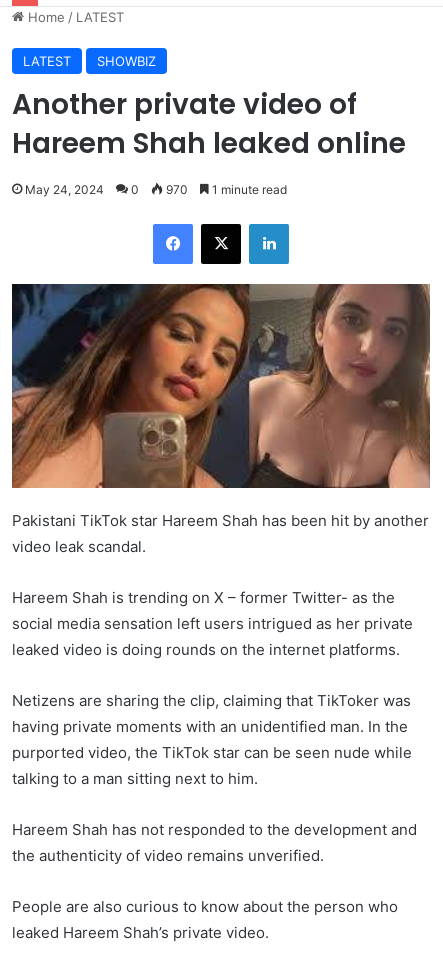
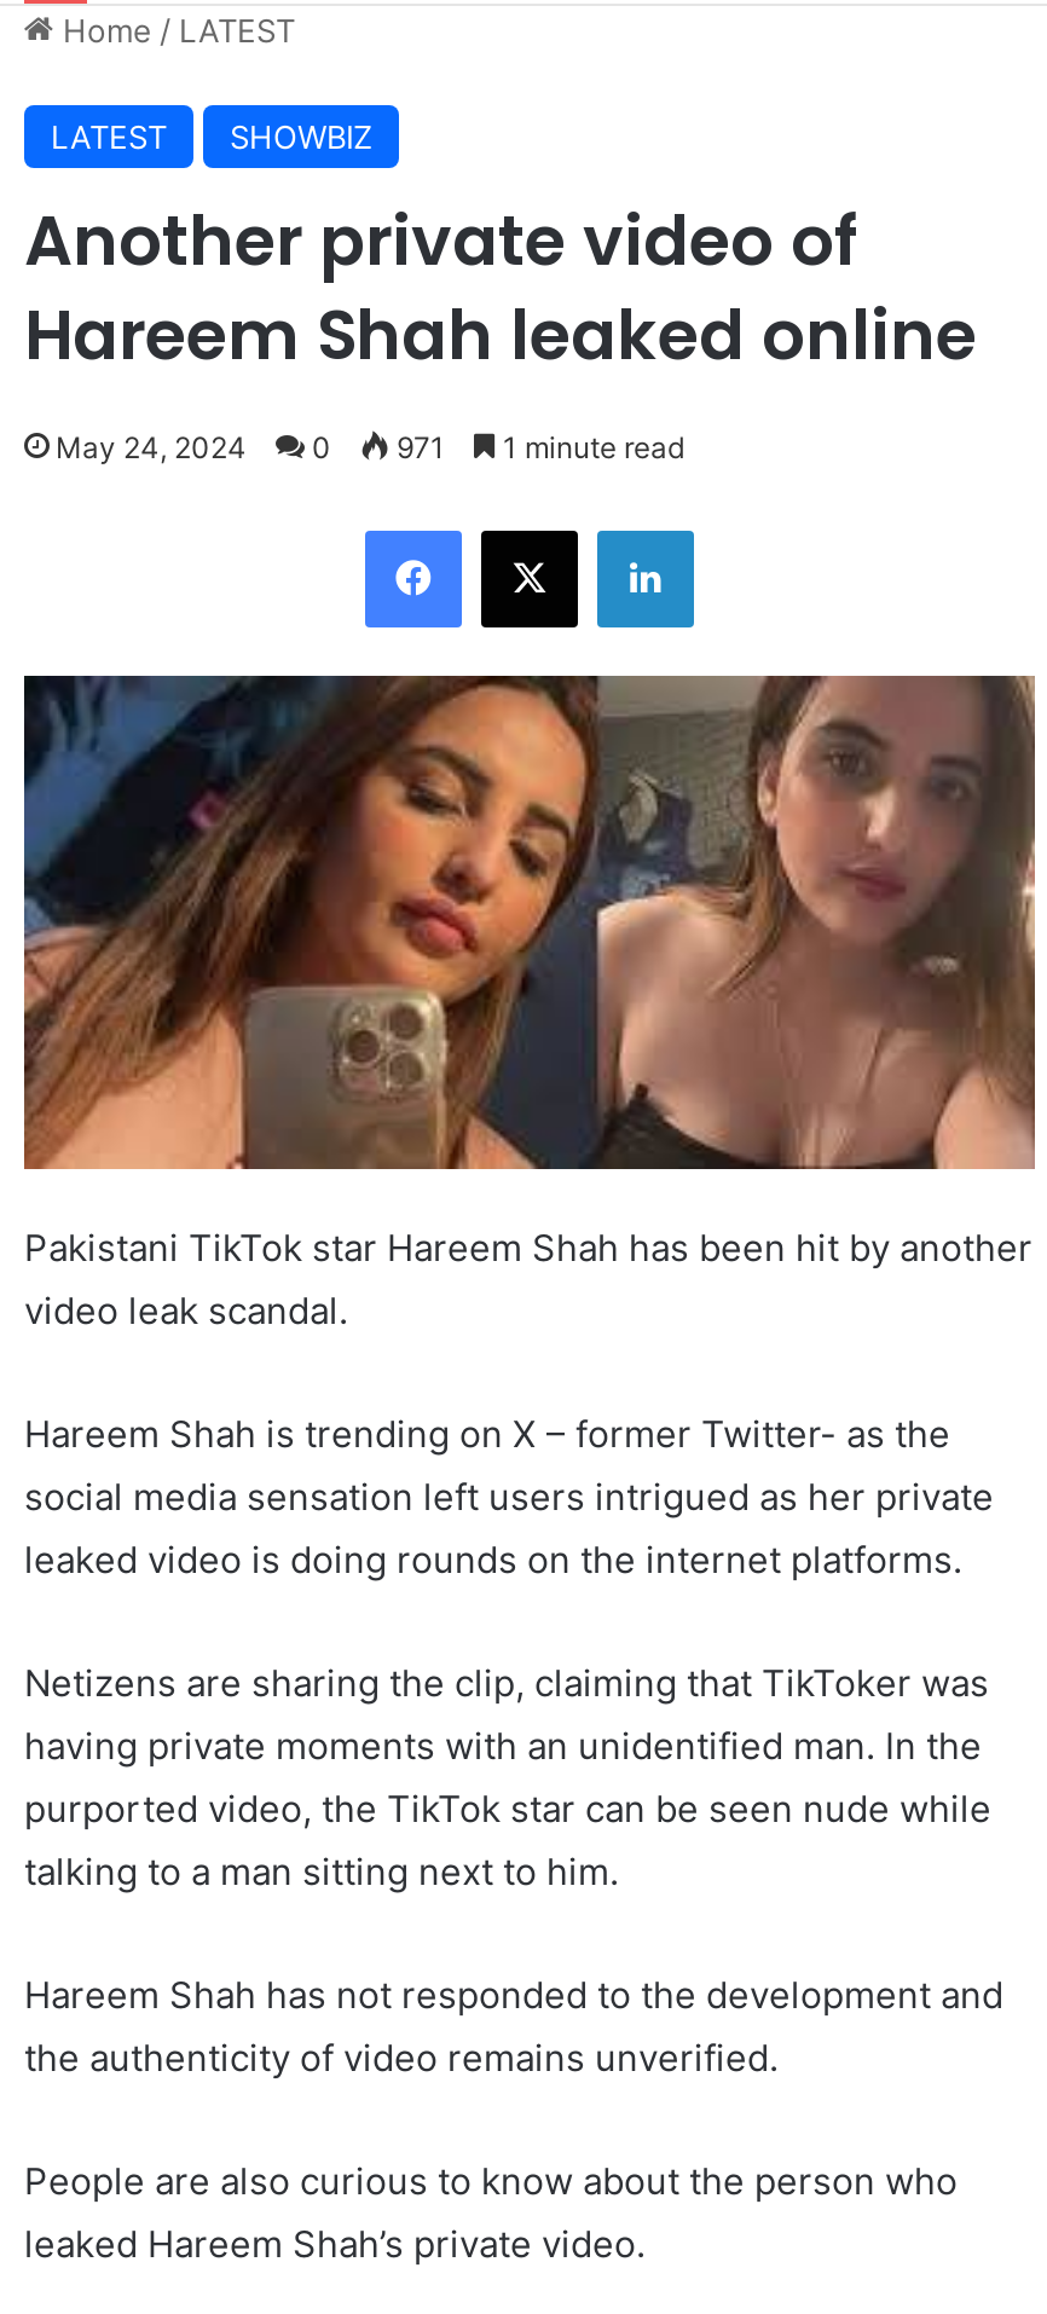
- May 24, 2024 0 970 1 minute read
+ May 24, 2024 0 971 1 minute read
